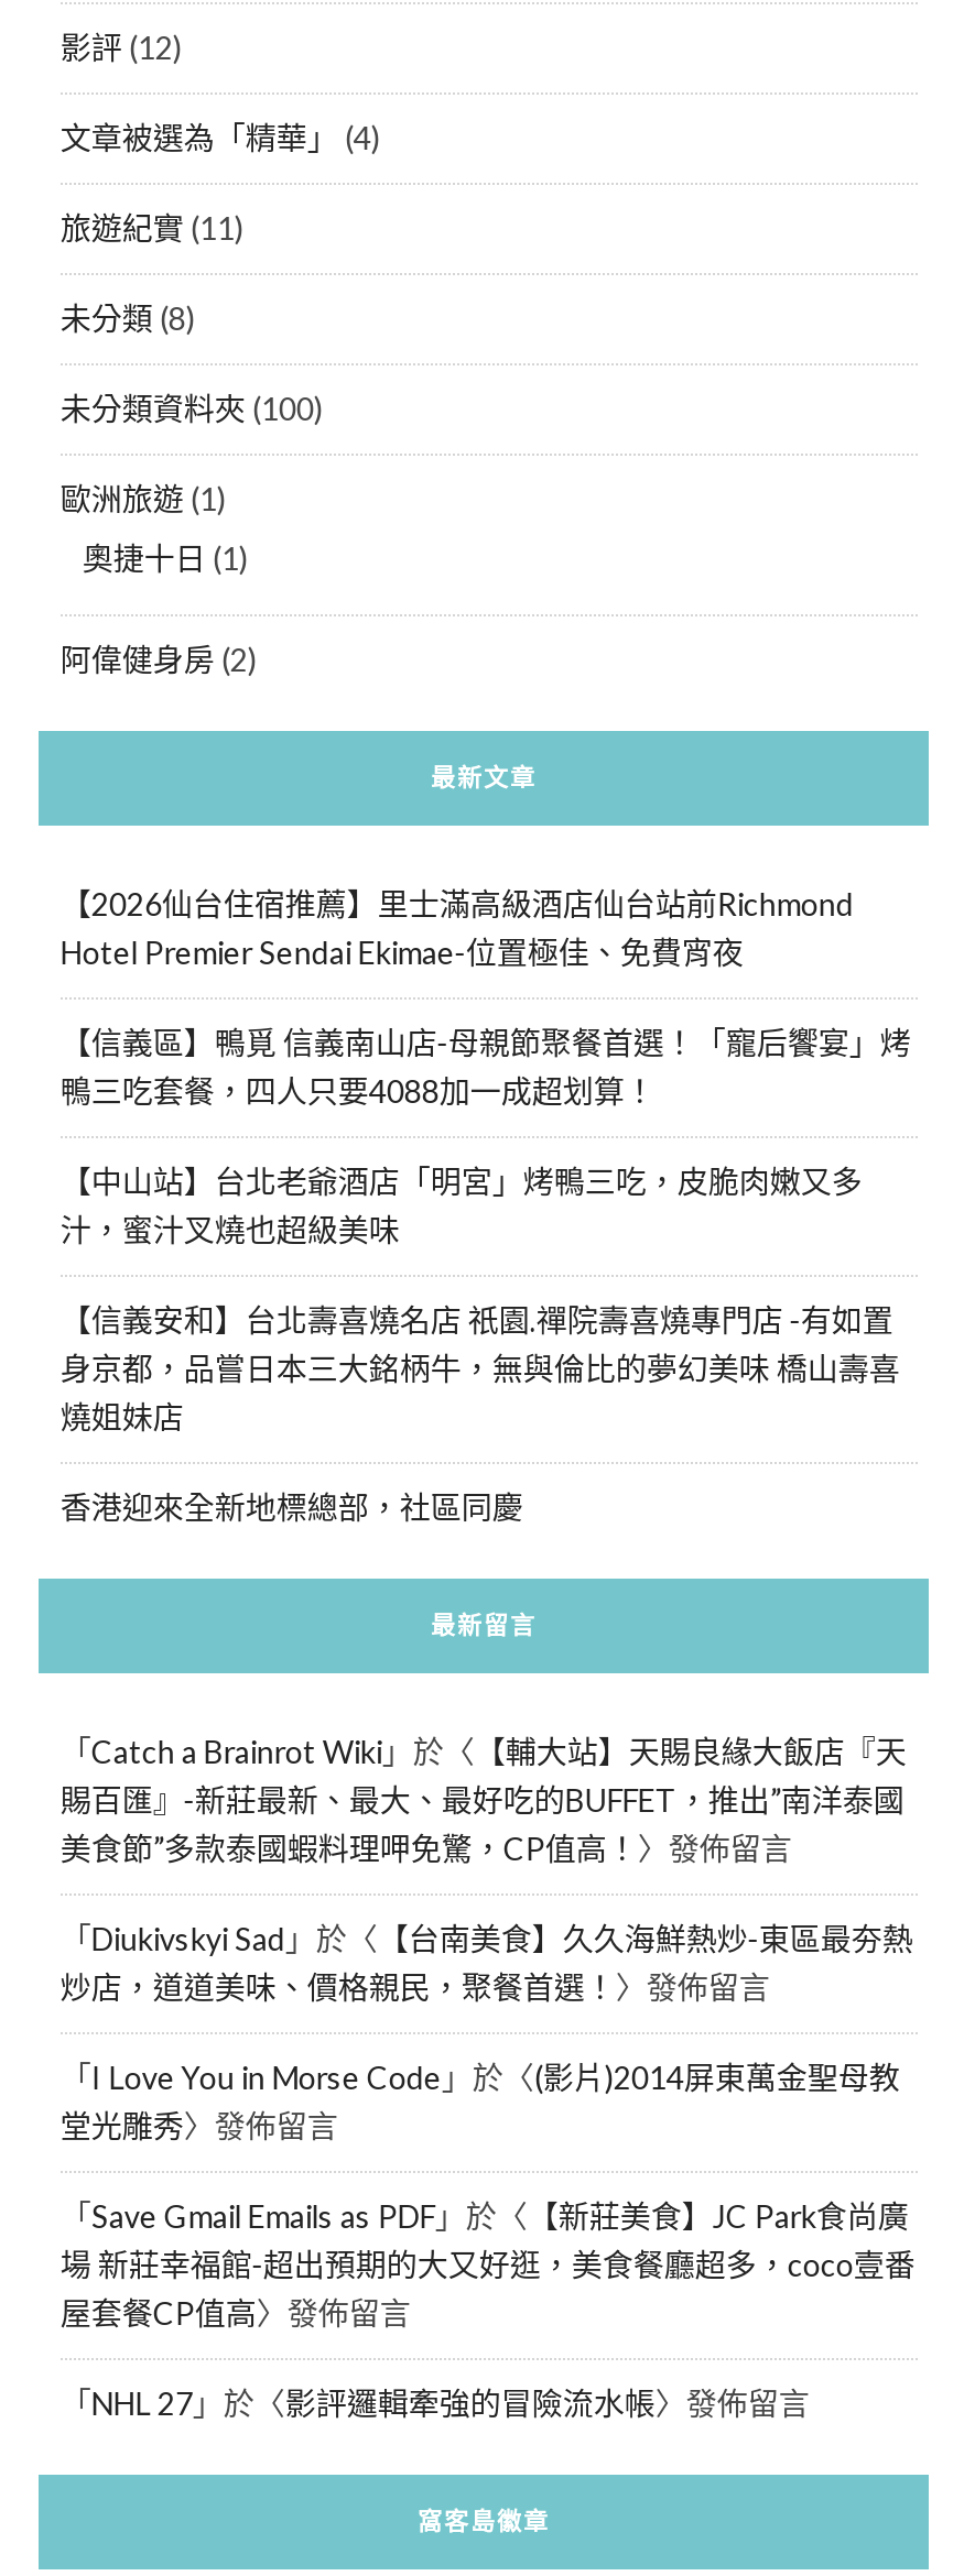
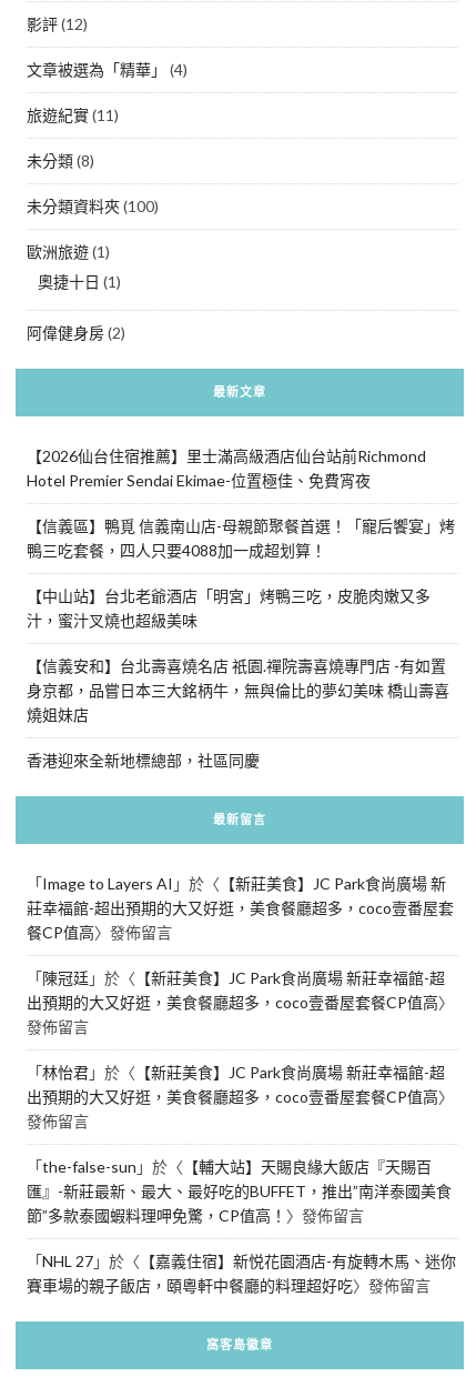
- 「Catch a Brainrot Wiki」於〈【輔大站】天賜良緣大飯店『天
- 賜百匯』-新莊最新、最大、最好吃的BUFFET，推出”南洋泰國
- 美食節”多款泰國蝦料理呷免驚，CP值高！〉發佈留言
+ 「Image to Layers AI」於〈【新莊美食】JC Park食尚廣場 新
+ 莊幸福館-超出預期的大又好逛，美食餐廳超多，coco壹番屋套
+ 餐CP值高〉發佈留言

- 「Diukivskyi Sad」於〈【台南美食】久久海鮮熱炒-東區最夯熱
- 炒店，道道美味、價格親民，聚餐首選！〉發佈留言
+ 「陳冠廷」於〈【新莊美食】JC Park食尚廣場 新莊幸福館-超
+ 出預期的大又好逛，美食餐廳超多，coco壹番屋套餐CP值高〉
+ 發佈留言

- 「I Love You in Morse Code」於〈(影片)2014屏東萬金聖母教
- 堂光雕秀〉發佈留言
+ 「林怡君」於〈【新莊美食】JC Park食尚廣場 新莊幸福館-超
+ 出預期的大又好逛，美食餐廳超多，coco壹番屋套餐CP值高〉
+ 發佈留言

- 「Save Gmail Emails as PDF」於〈【新莊美食】JC Park食尚廣
- 場 新莊幸福館-超出預期的大又好逛，美食餐廳超多，coco壹番
- 屋套餐CP值高〉發佈留言
+ 「the-false-sun」於〈【輔大站】天賜良緣大飯店『天賜百
+ 匯』-新莊最新、最大、最好吃的BUFFET，推出”南洋泰國美食
+ 節”多款泰國蝦料理呷免驚，CP值高！〉發佈留言

- 「NHL 27」於〈影評邏輯牽強的冒險流水帳〉發佈留言
+ 「NHL 27」於〈【嘉義住宿】新悦花園酒店-有旋轉木馬、迷你
+ 賽車場的親子飯店，頤粵軒中餐廳的料理超好吃〉發佈留言
